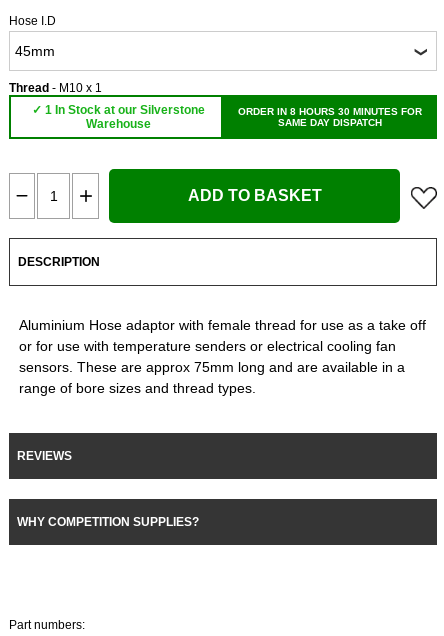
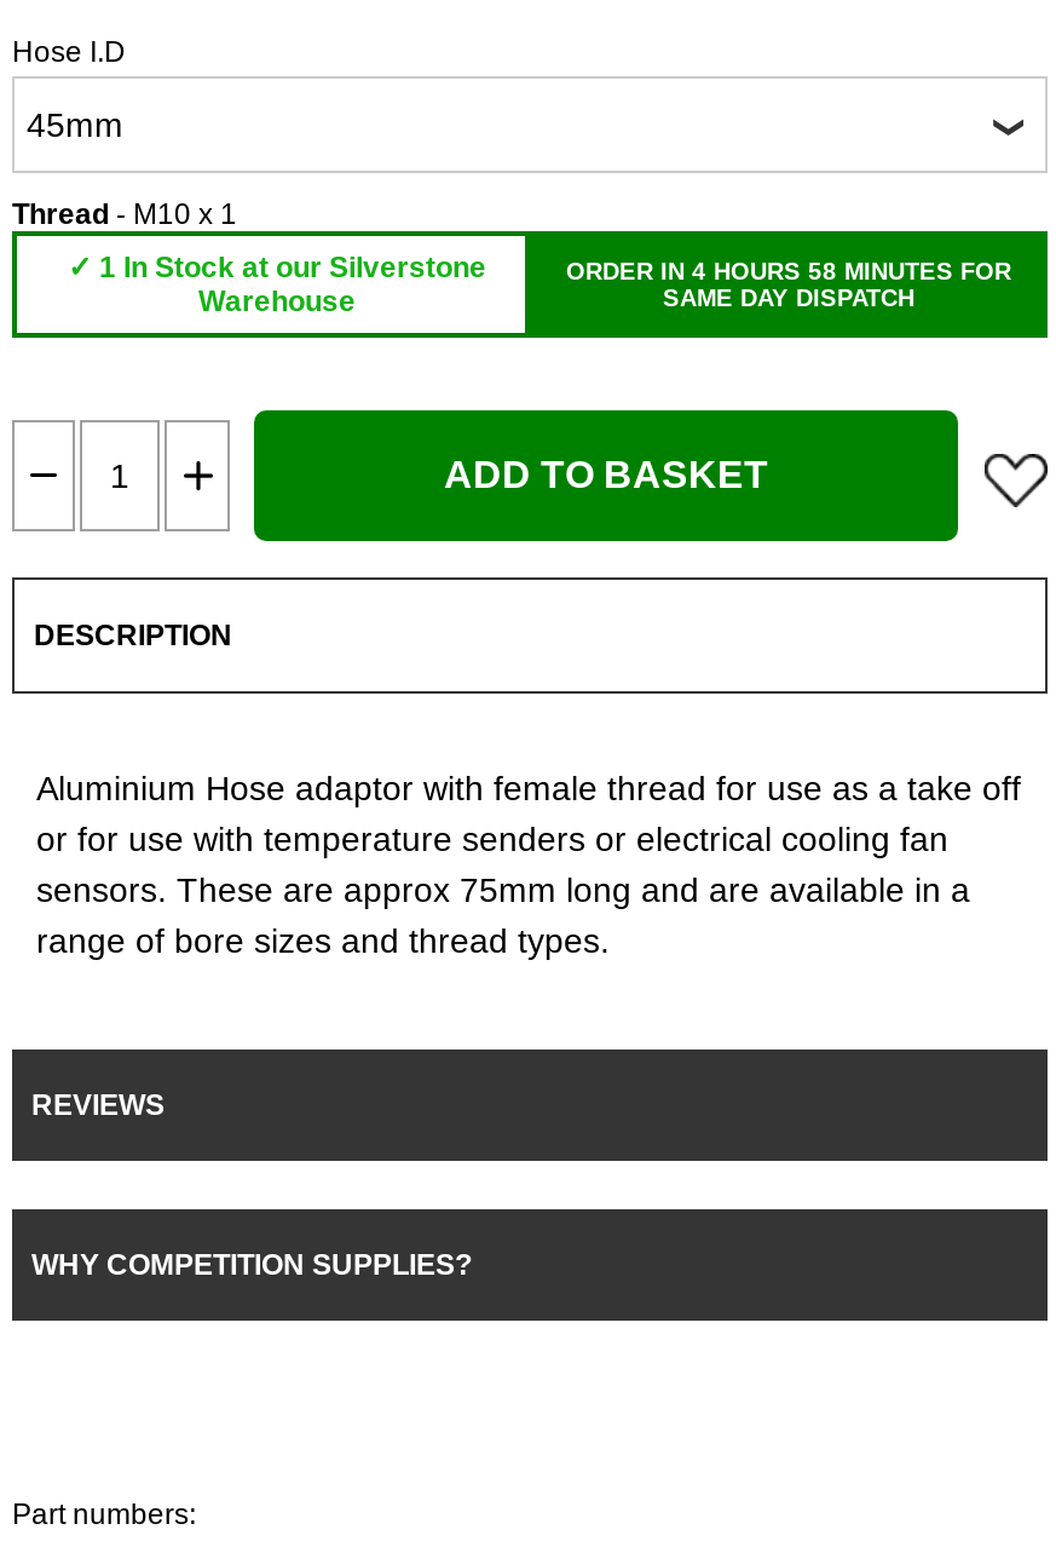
- ORDER IN 8 HOURS 30 MINUTES FOR
+ ORDER IN 4 HOURS 58 MINUTES FOR
